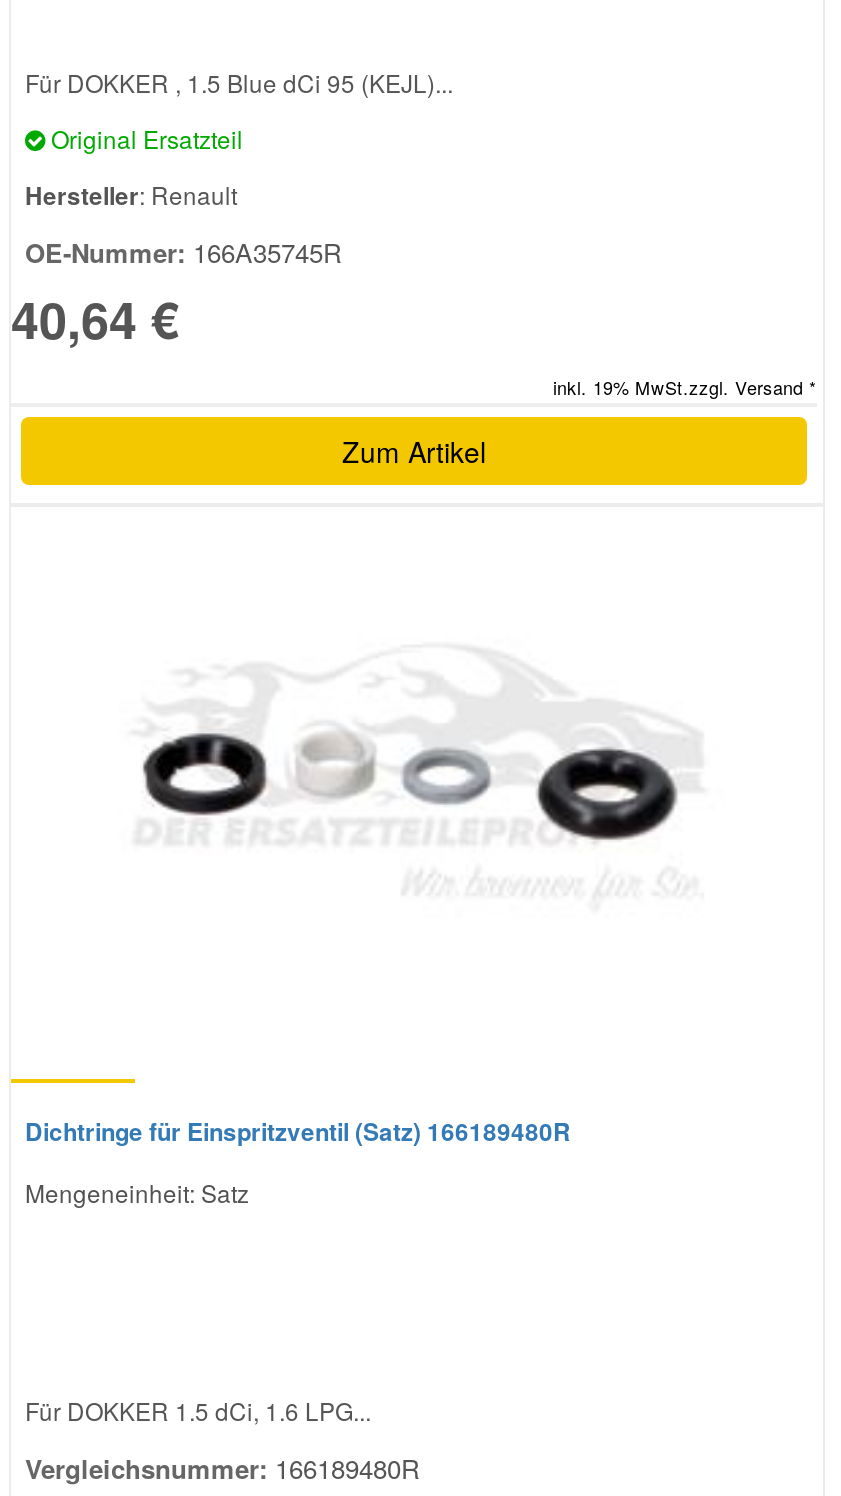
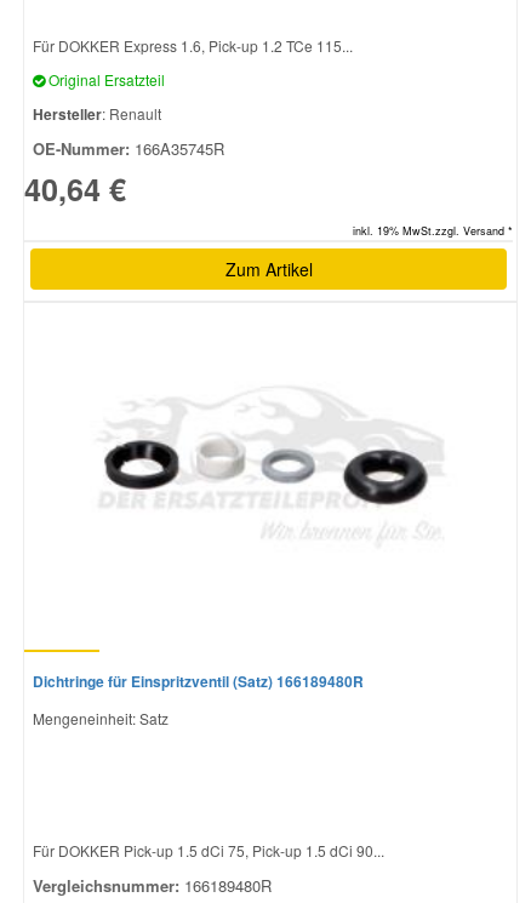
- Für DOKKER , 1.5 Blue dCi 95 (KEJL)...
+ Für DOKKER Express 1.6, Pick-up 1.2 TCe 115...

- Für DOKKER 1.5 dCi, 1.6 LPG...
+ Für DOKKER Pick-up 1.5 dCi 75, Pick-up 1.5 dCi 90...
